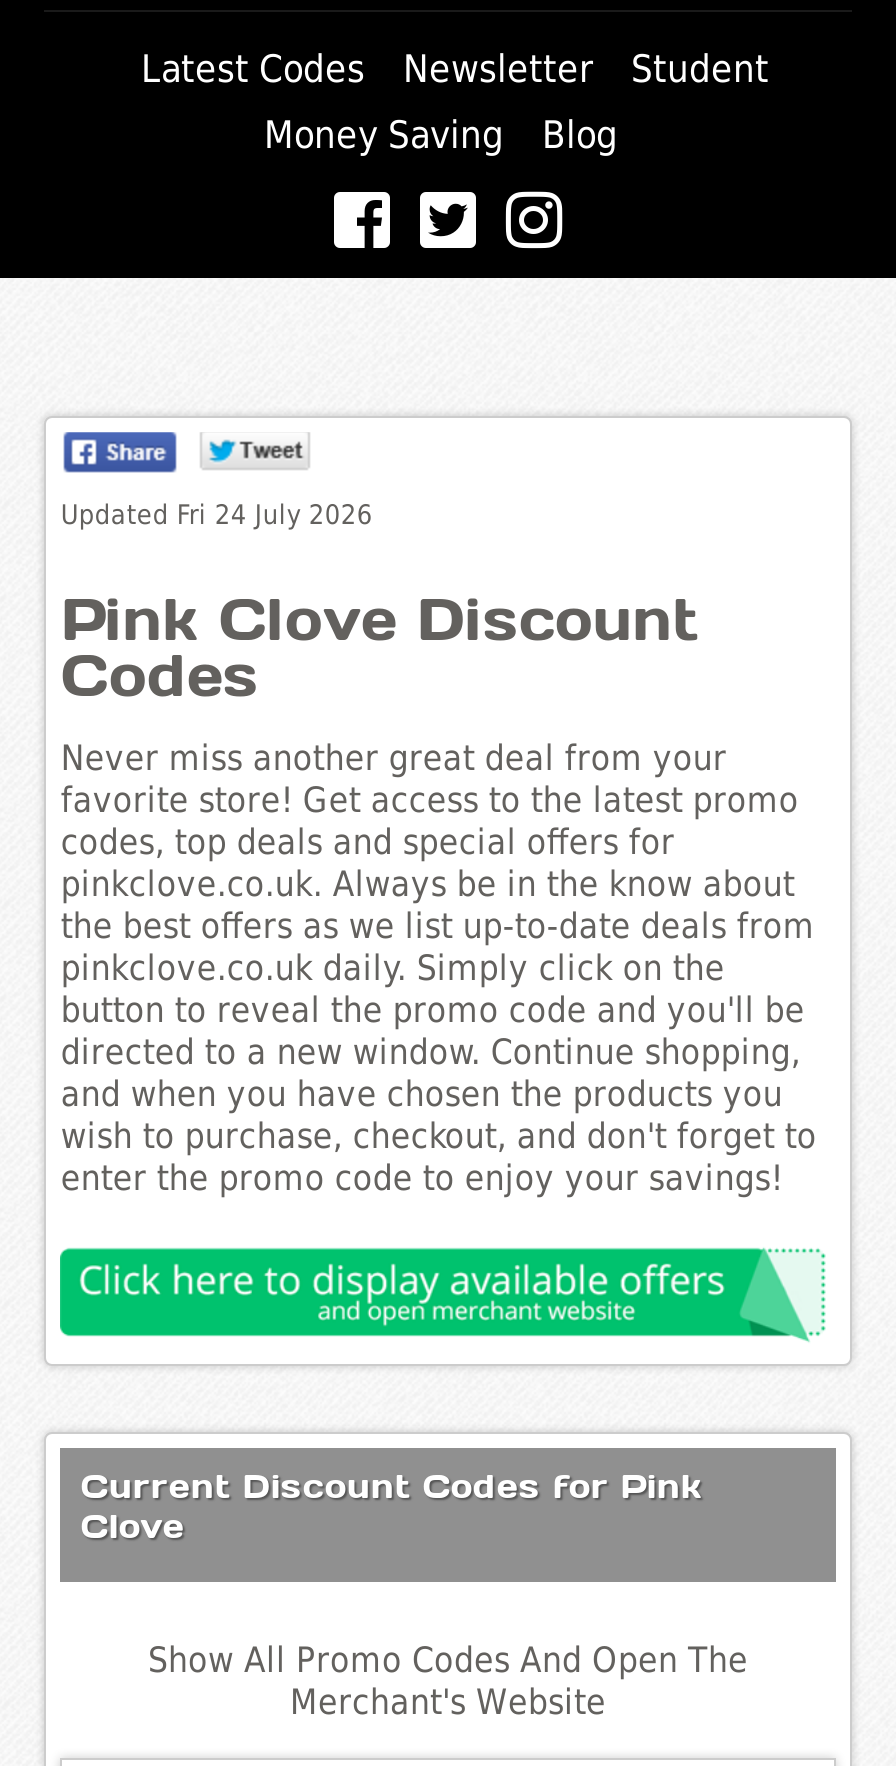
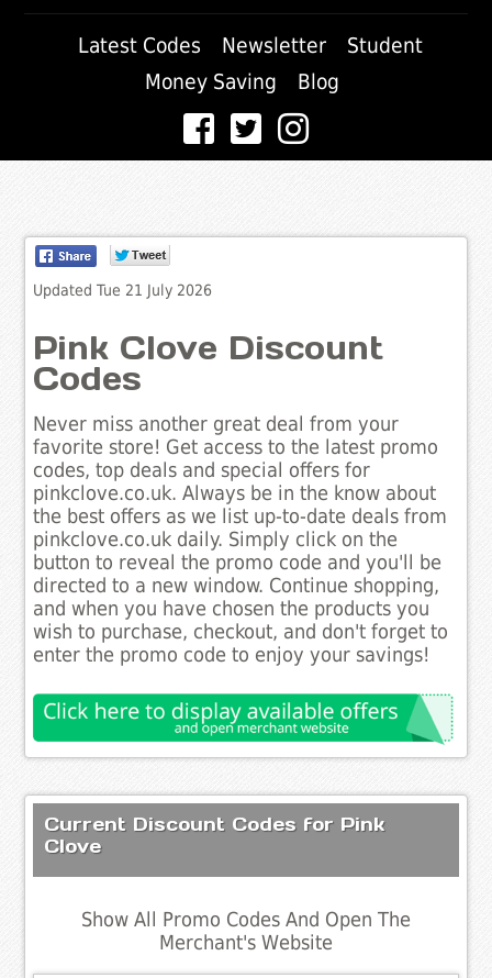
- Updated Fri 24 July 2026
+ Updated Tue 21 July 2026
